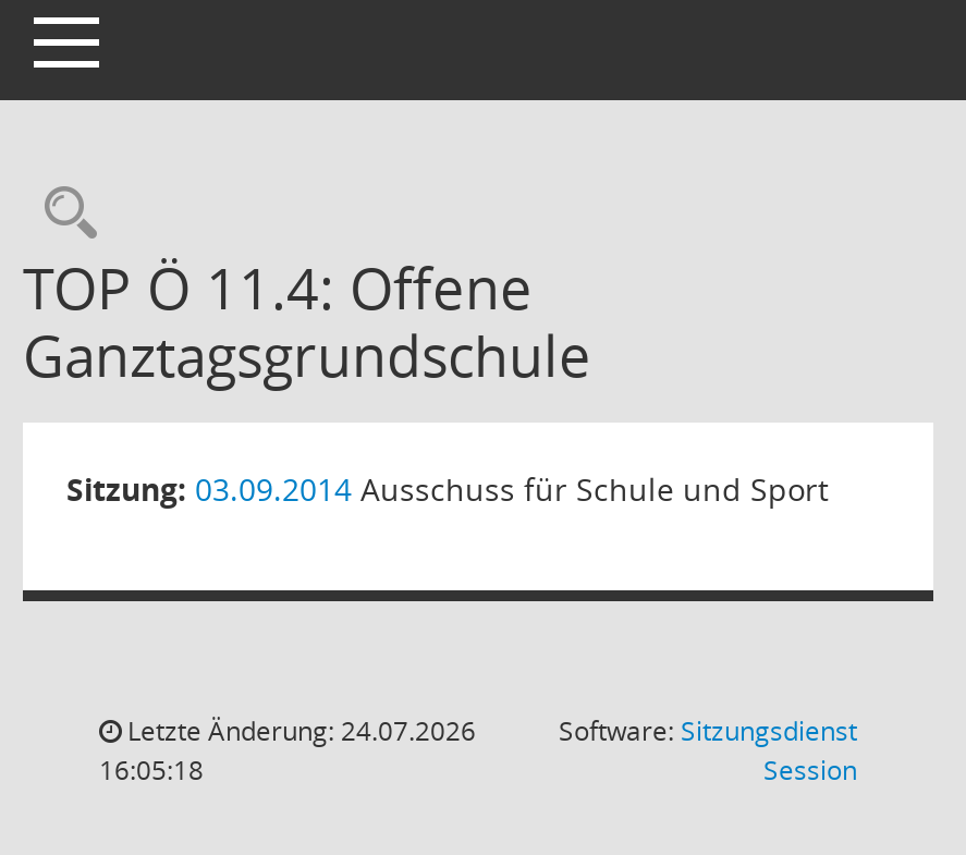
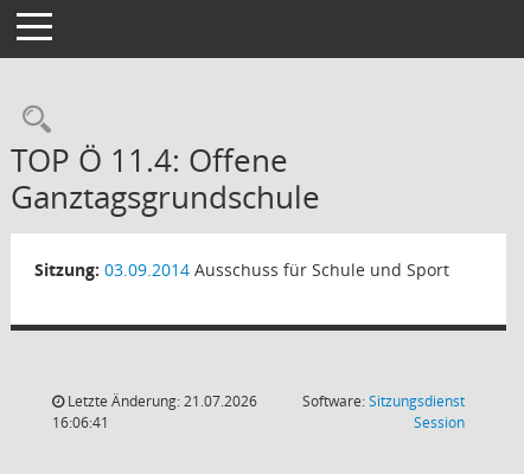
- Letzte Änderung: 24.07.2026
+ Letzte Änderung: 21.07.2026

- 16:05:18
+ 16:06:41
